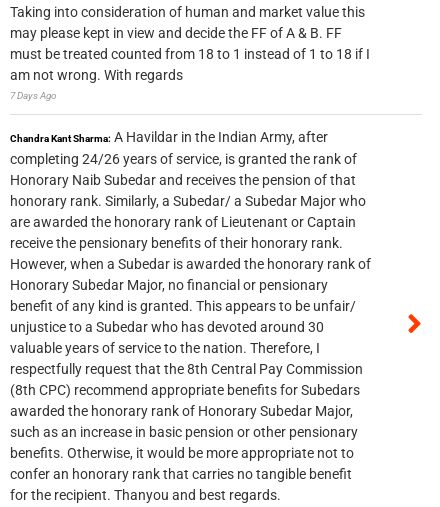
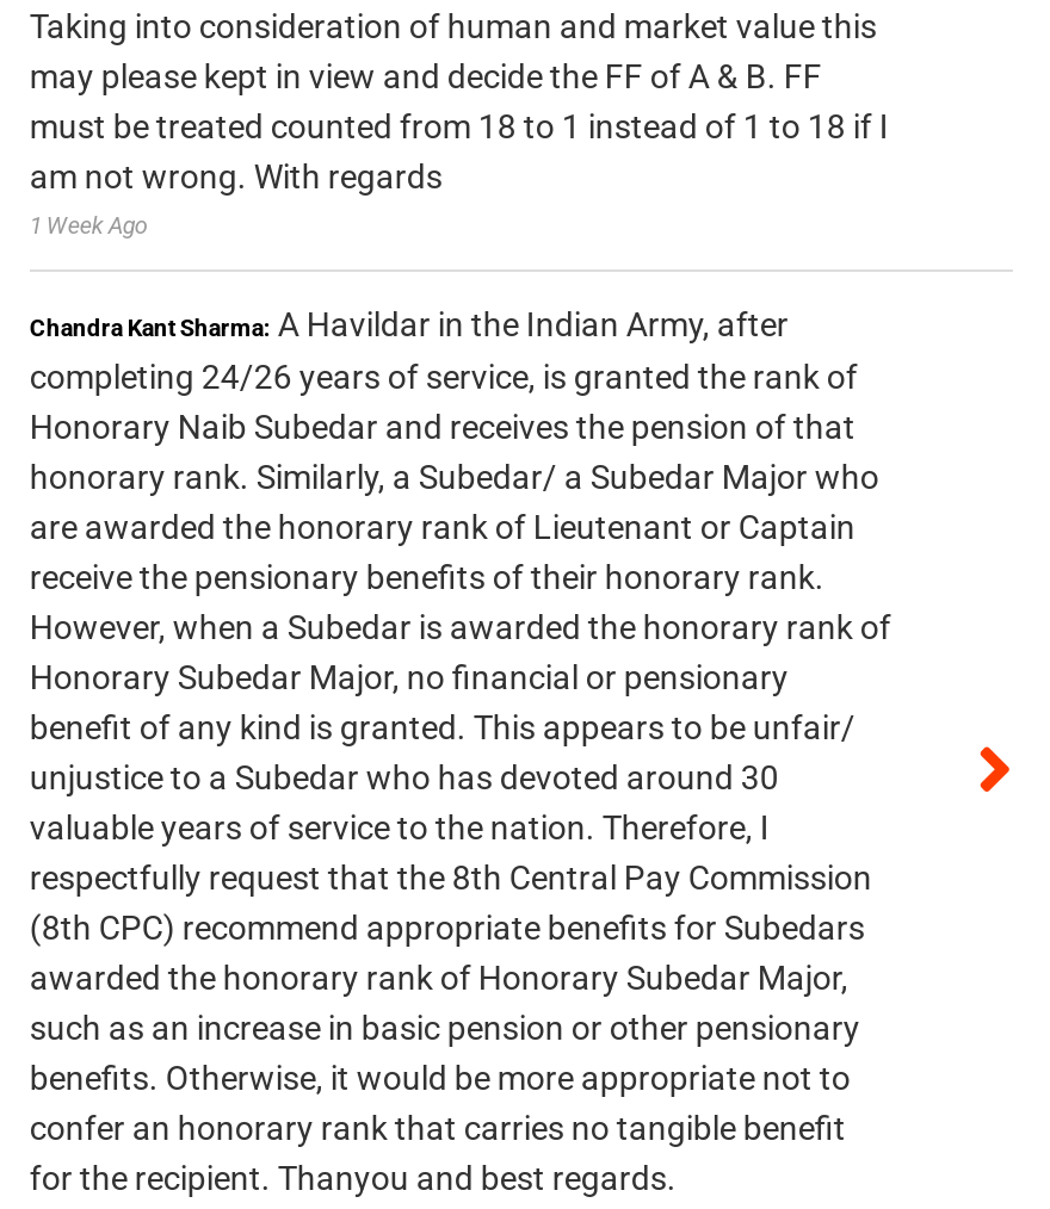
- 7 Days Ago
+ 1 Week Ago
